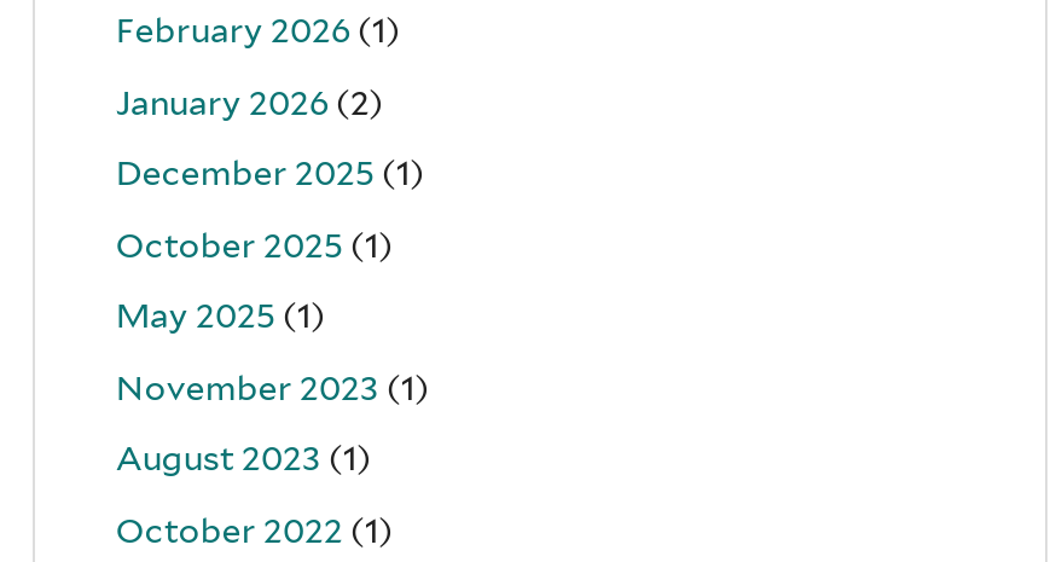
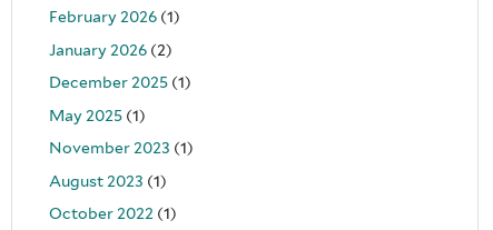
- October 2025 (1)
